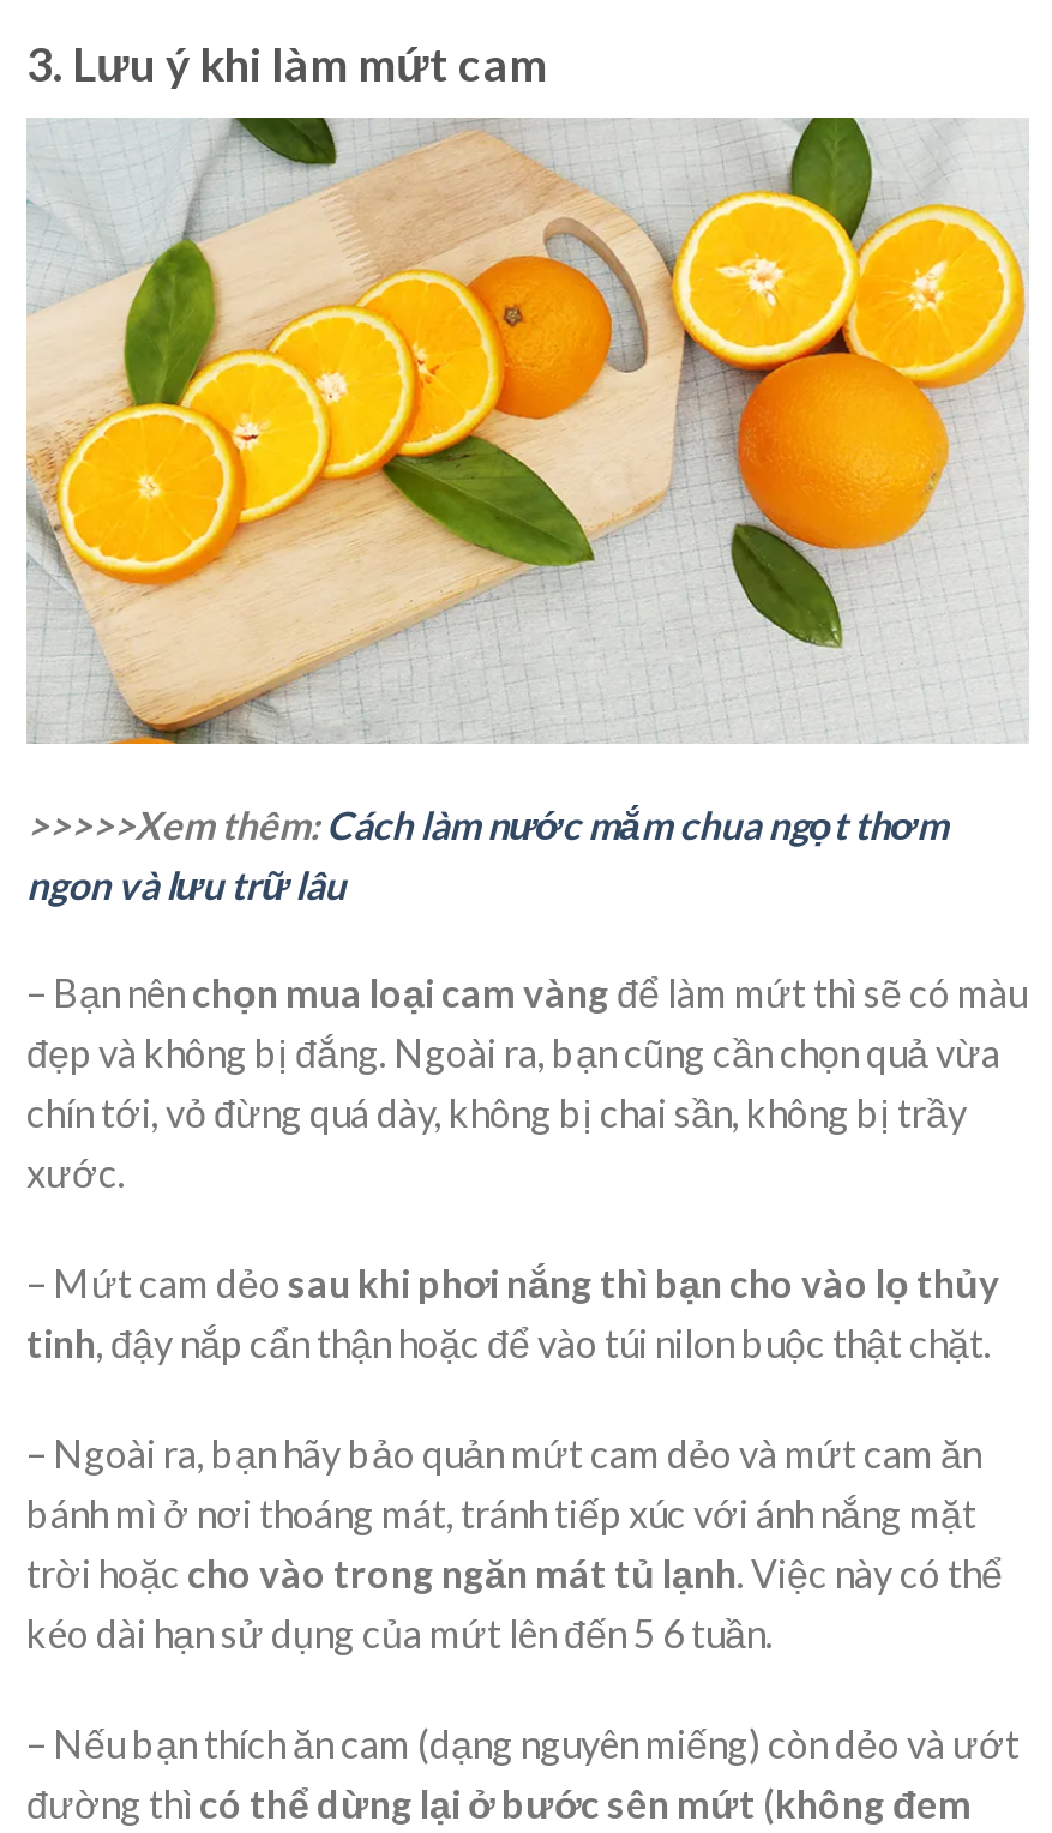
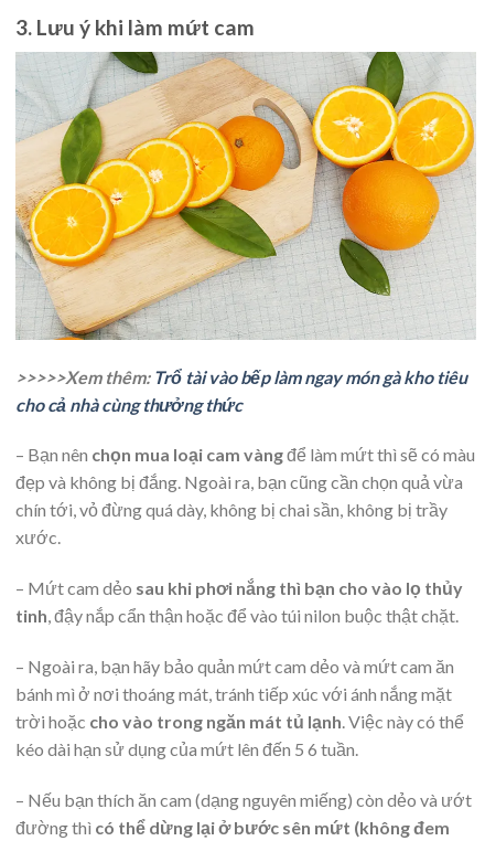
- >>>>>Xem thêm: Cách làm nước mắm chua ngọt thơm
- ngon và lưu trữ lâu
+ >>>>>Xem thêm: Trổ tài vào bếp làm ngay món gà kho tiêu
+ cho cả nhà cùng thưởng thức
